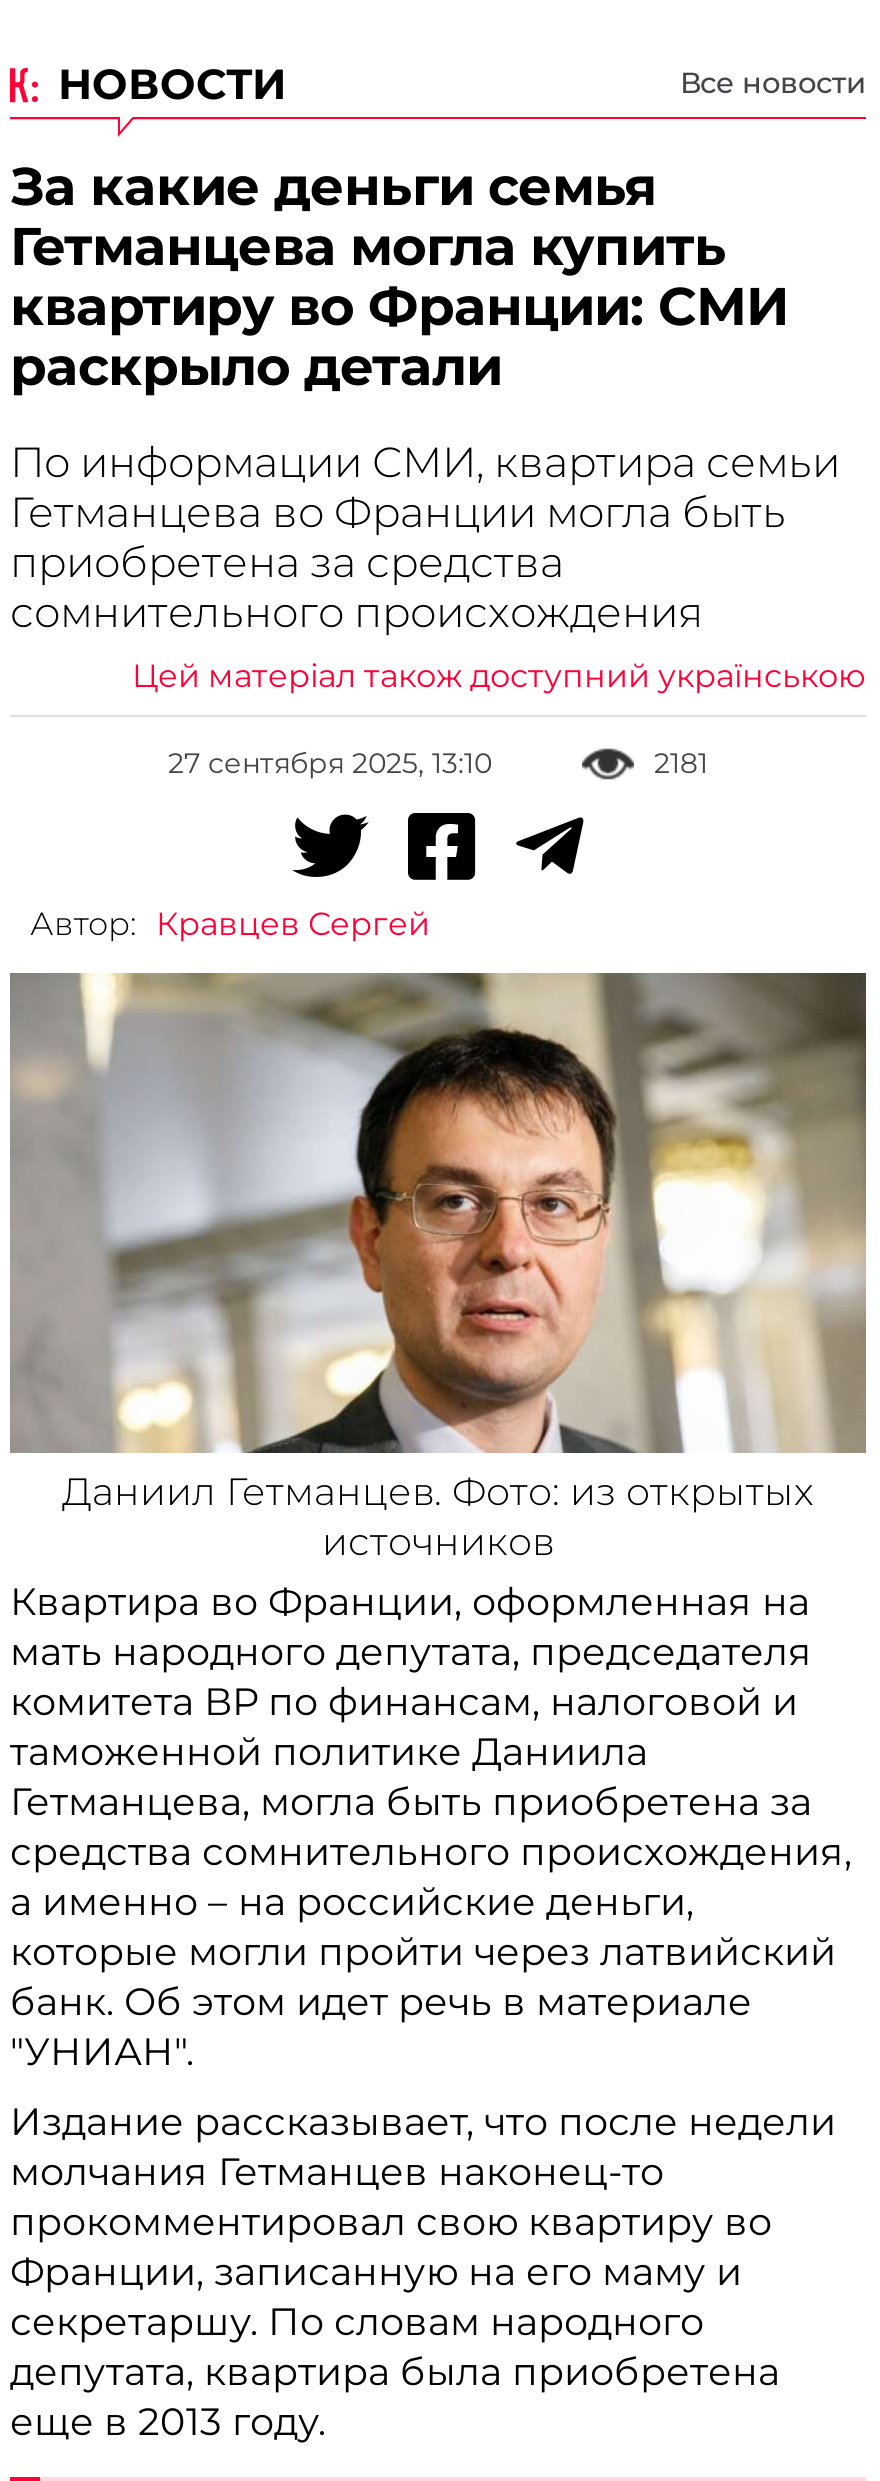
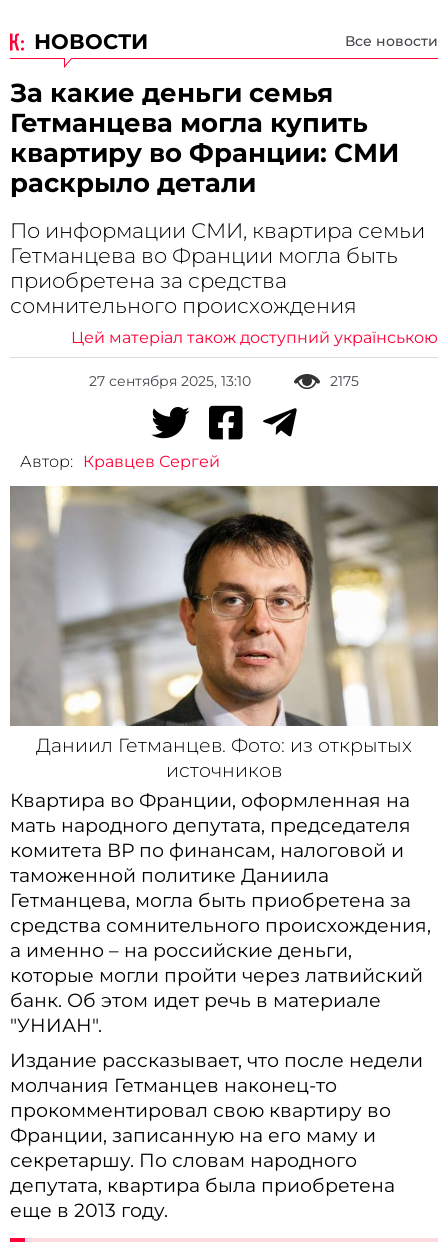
- 2181
+ 2175
